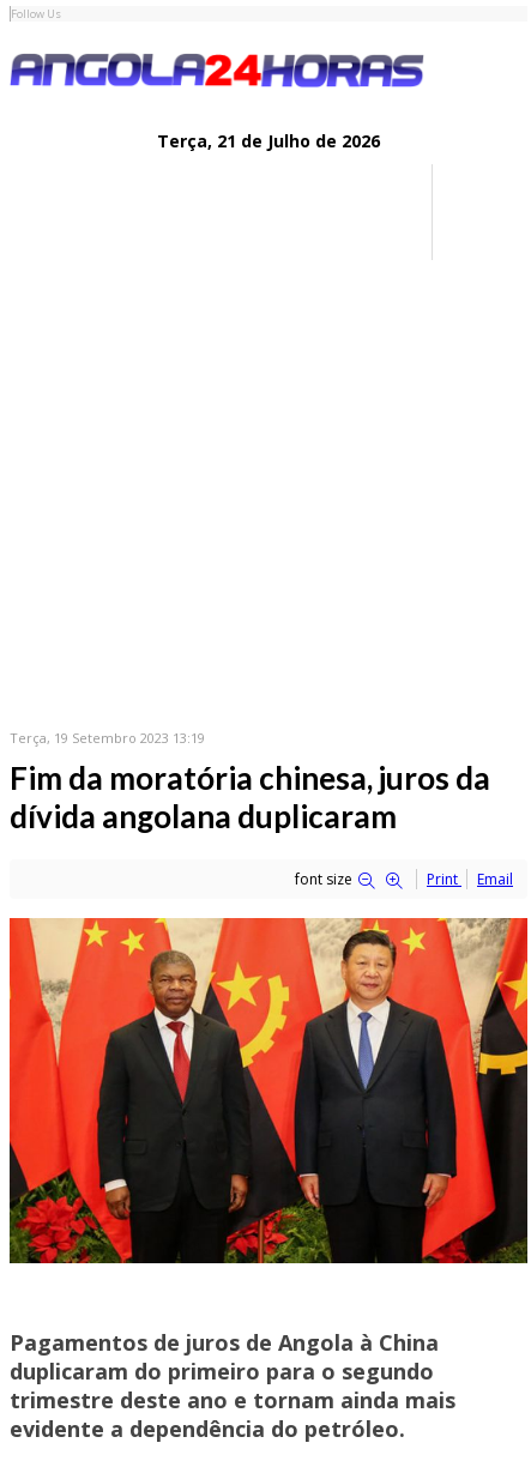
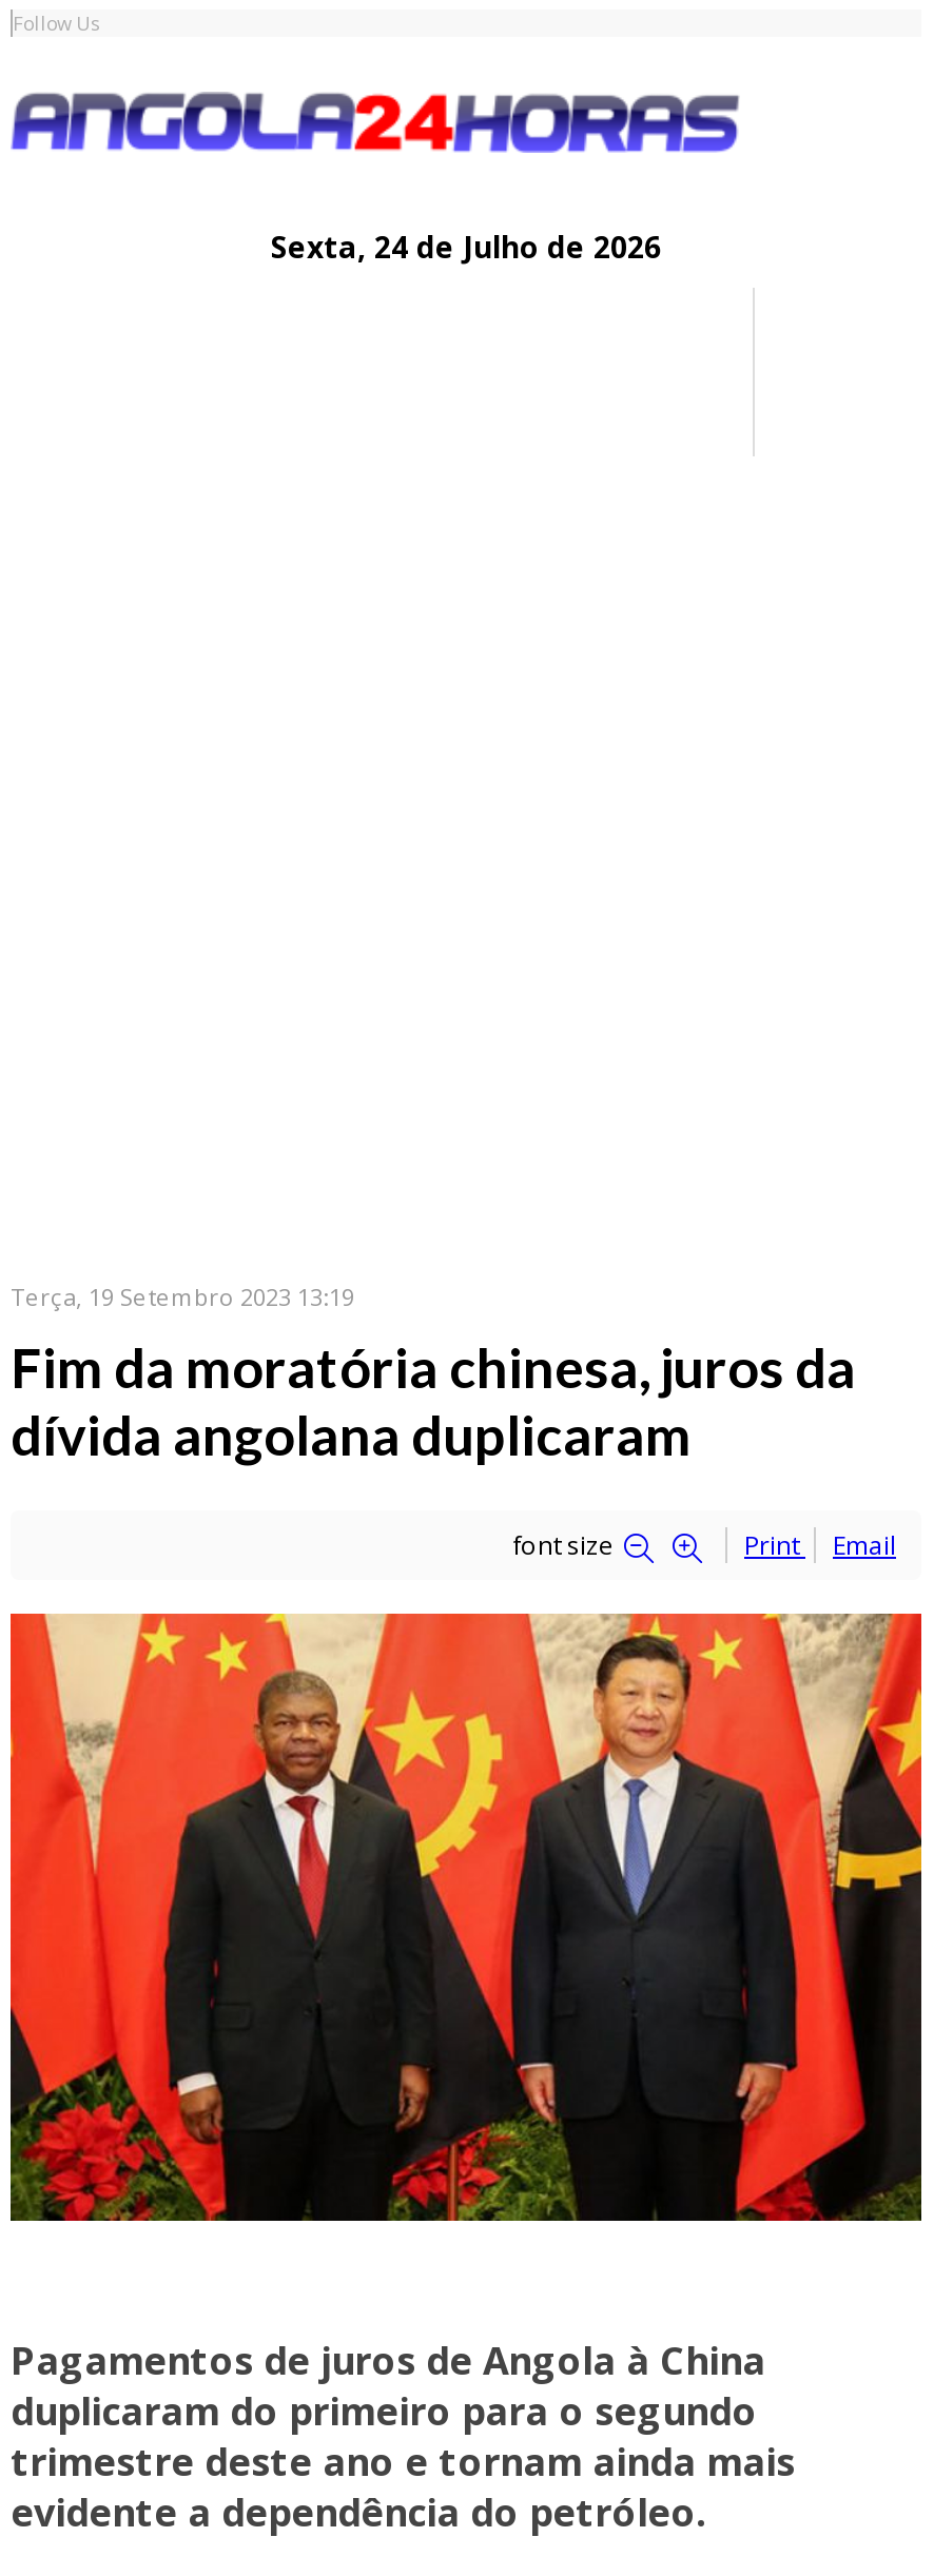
- Terça, 21 de Julho de 2026
+ Sexta, 24 de Julho de 2026
